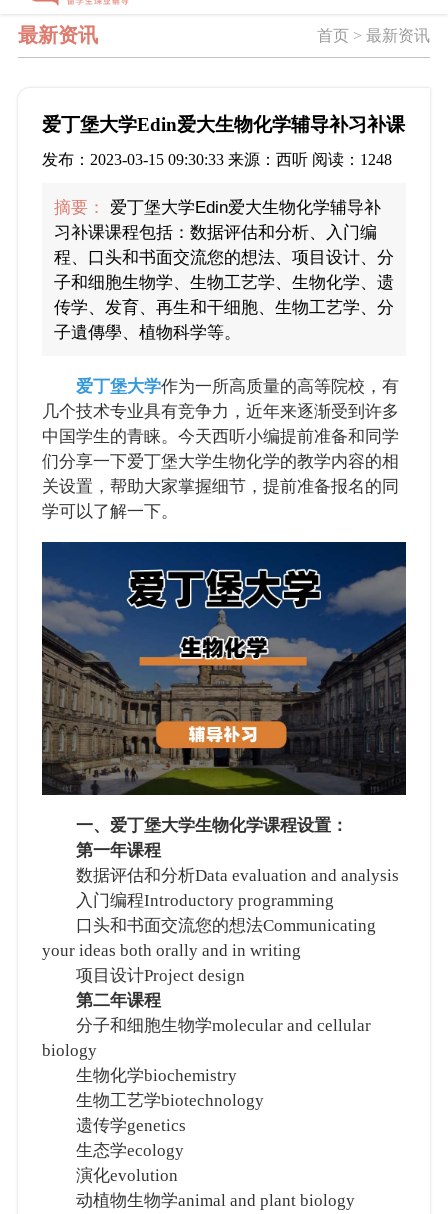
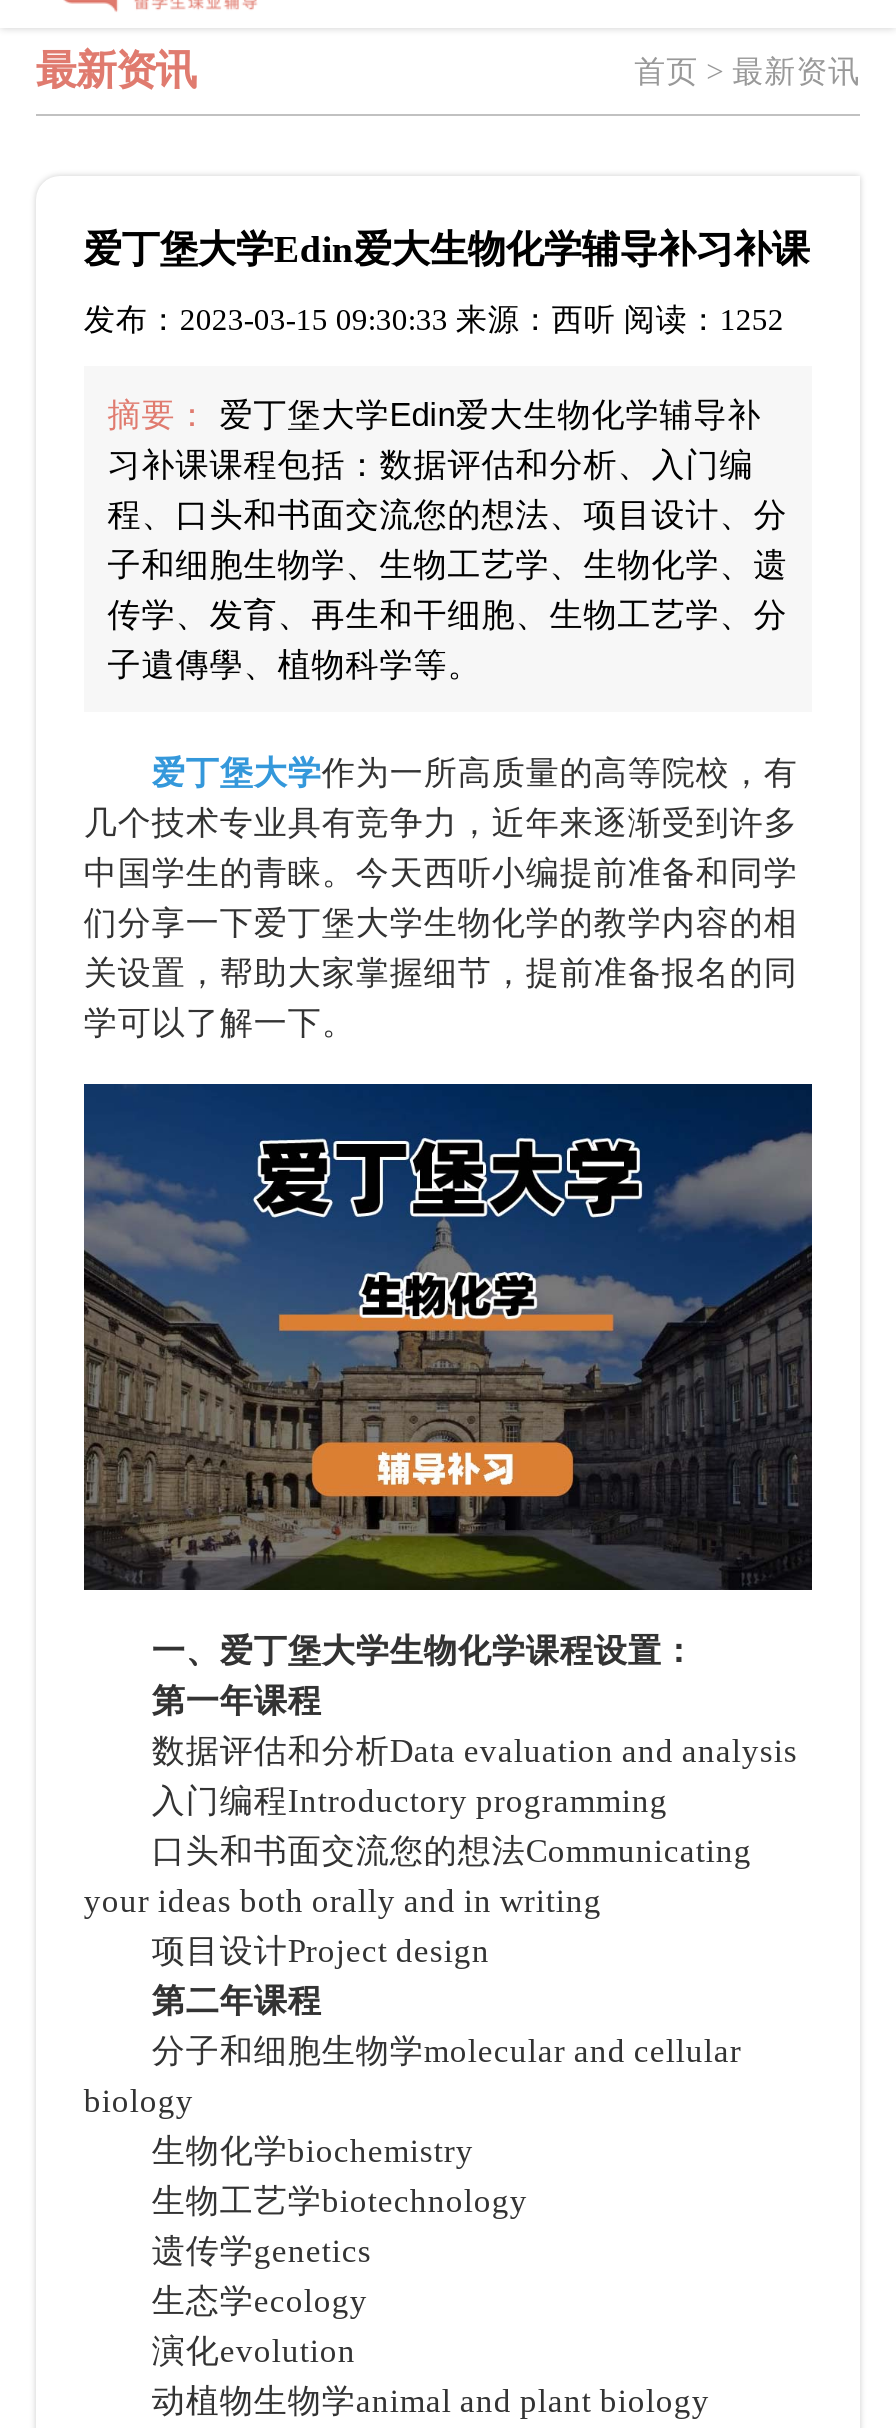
- 发布：2023-03-15 09:30:33 来源：西听 阅读：1248
+ 发布：2023-03-15 09:30:33 来源：西听 阅读：1252
